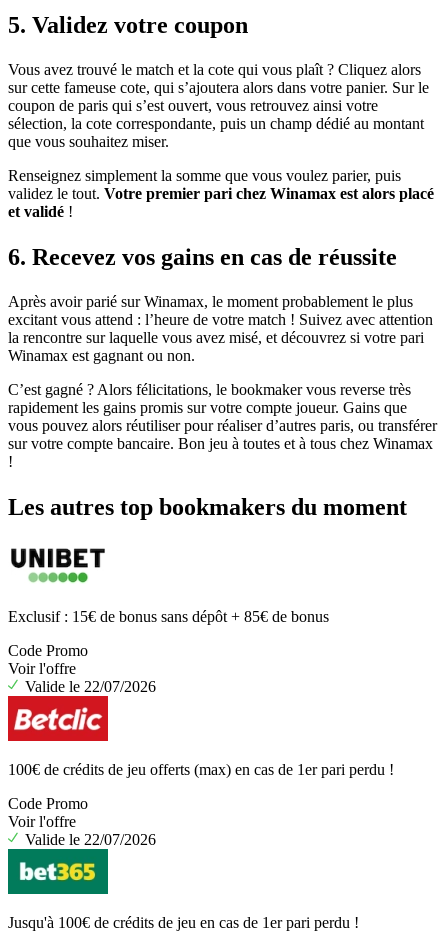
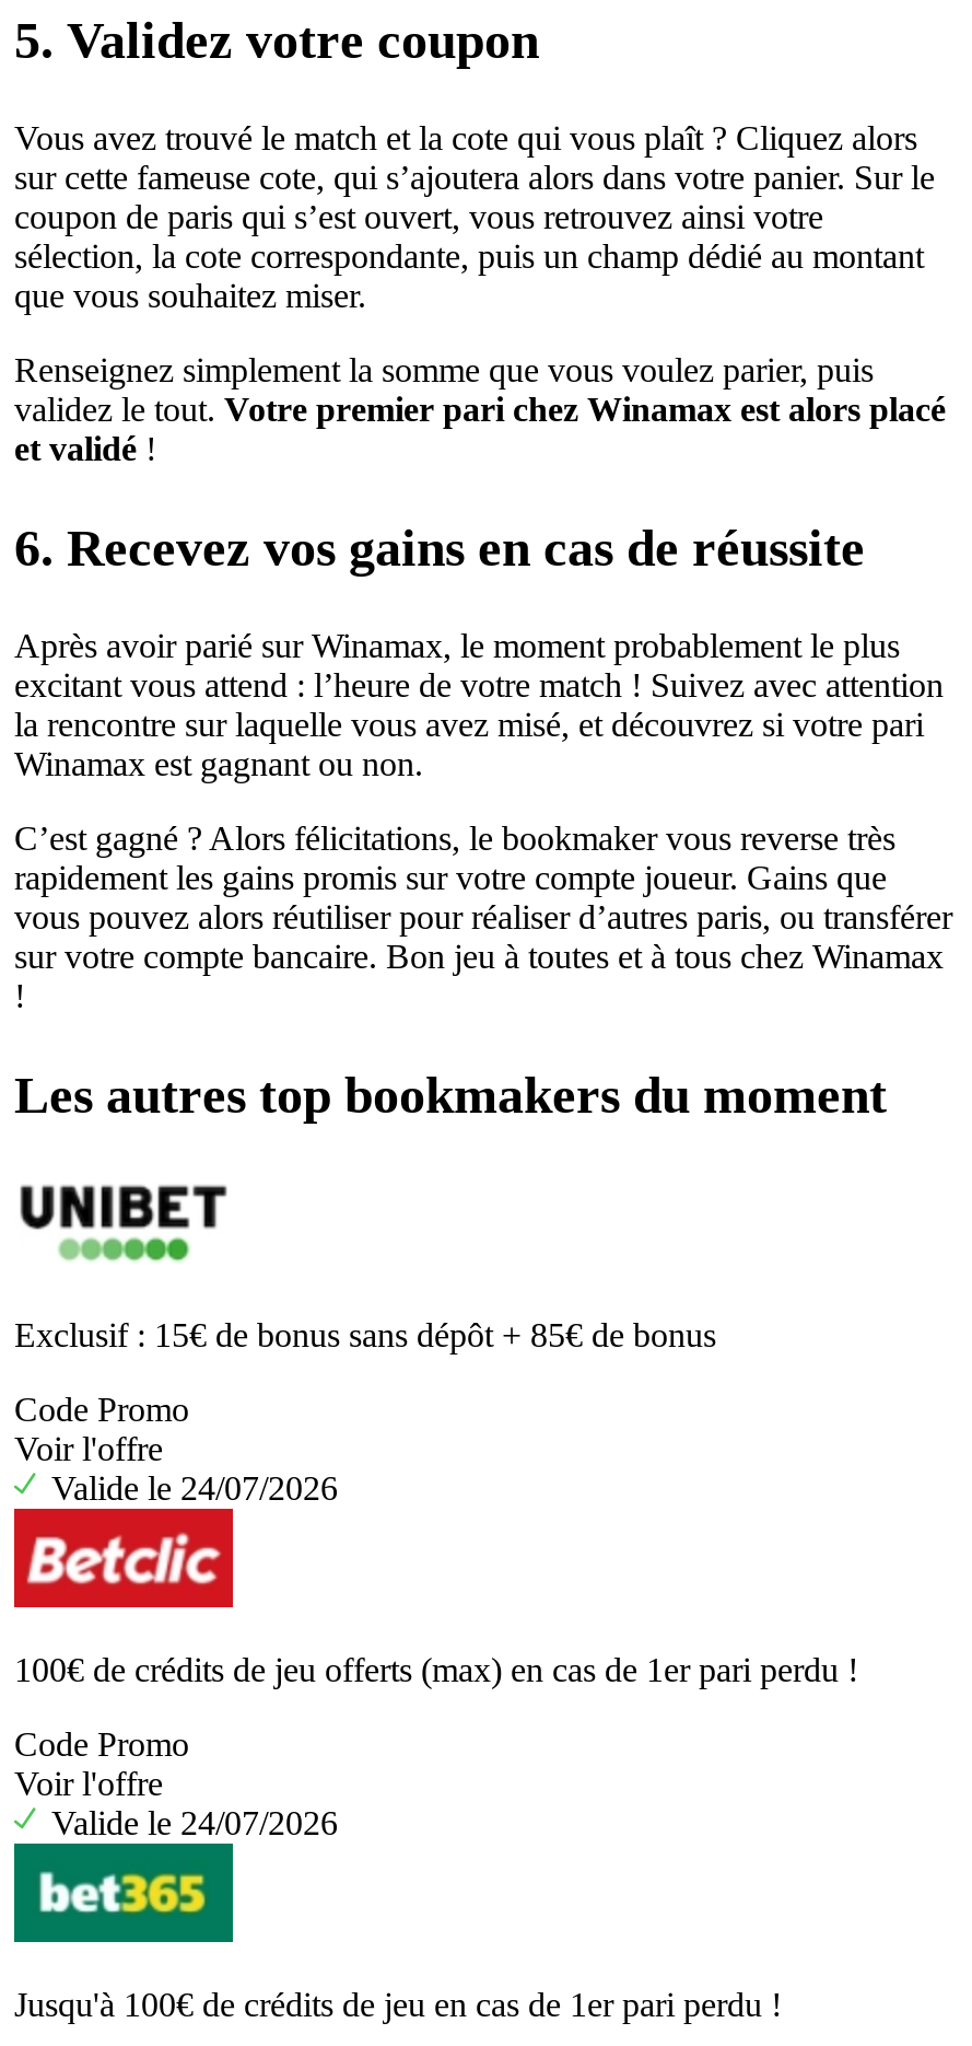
- Valide le 22/07/2026
+ Valide le 24/07/2026

- Valide le 22/07/2026
+ Valide le 24/07/2026
